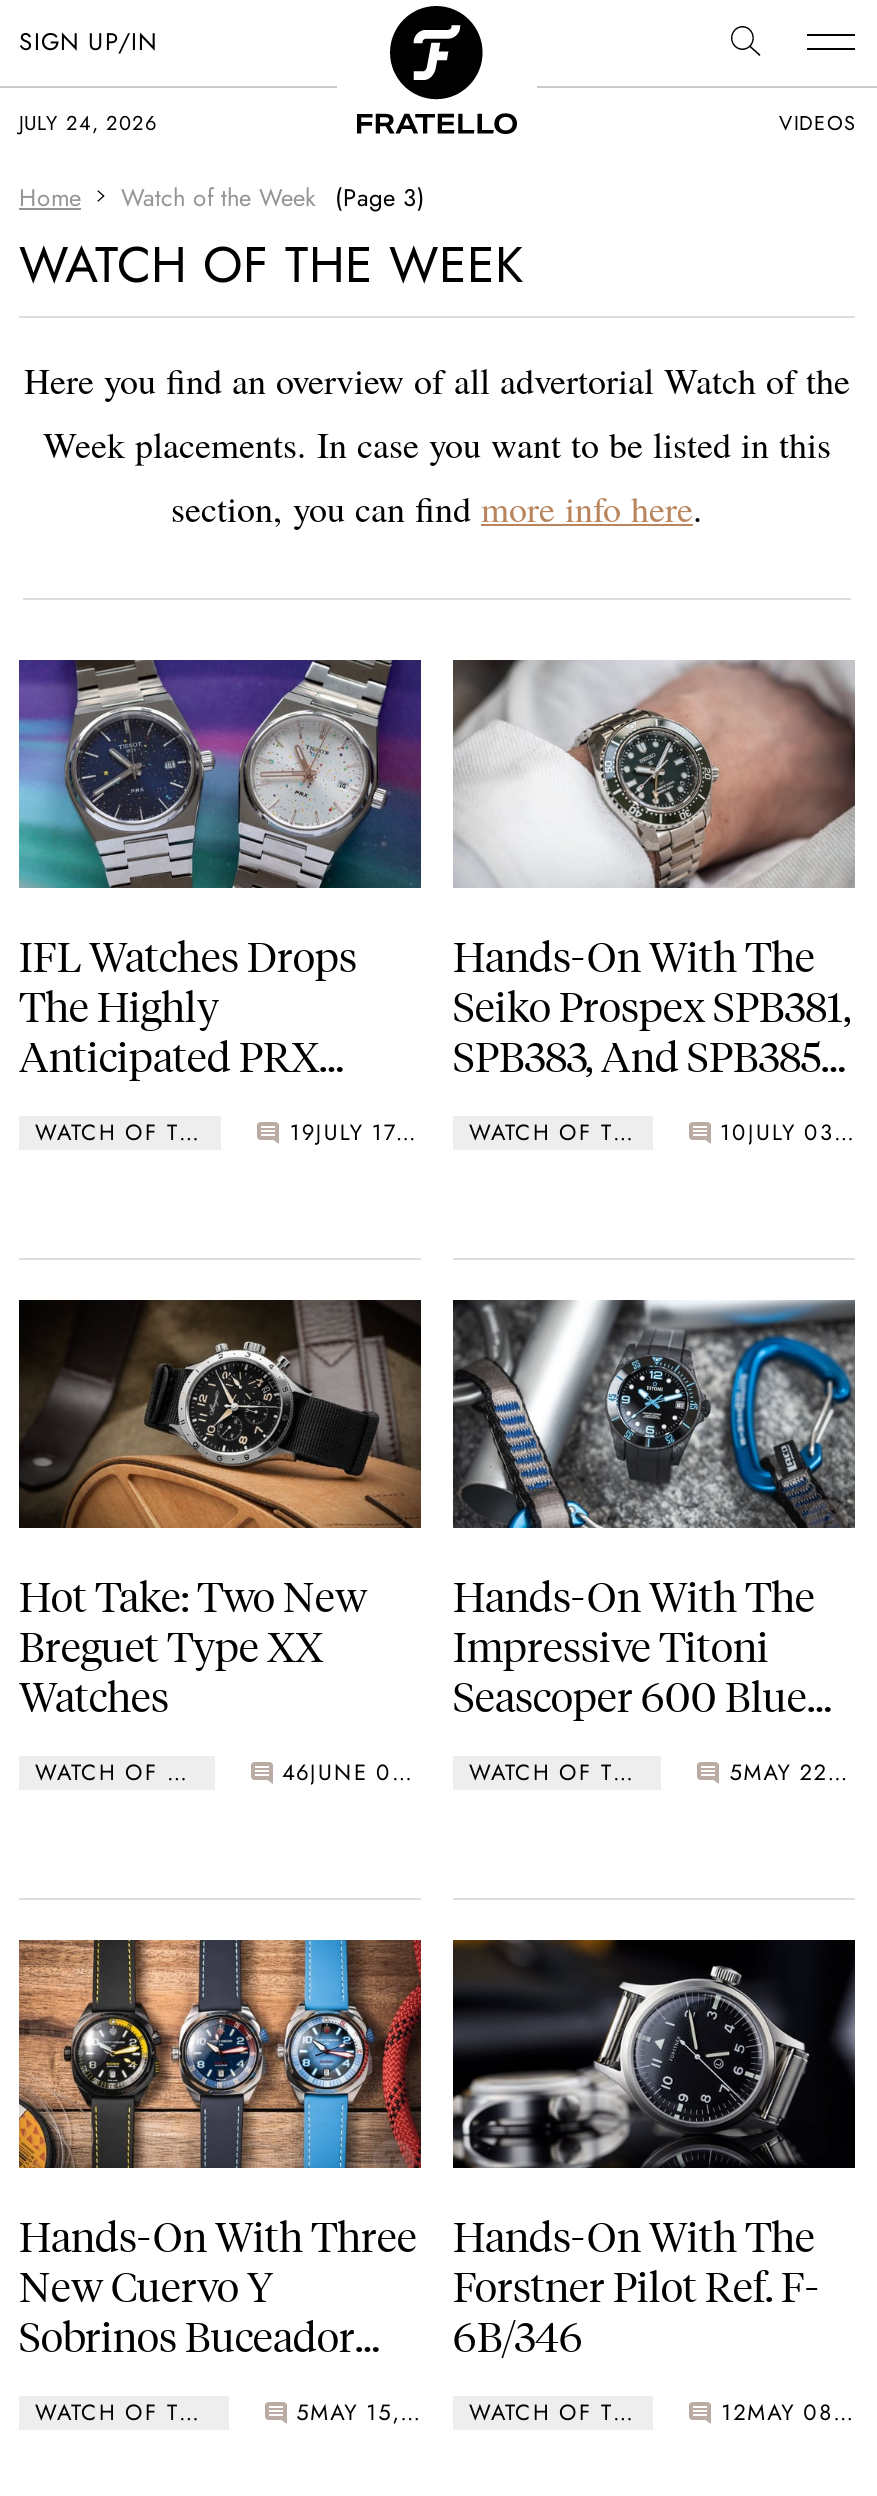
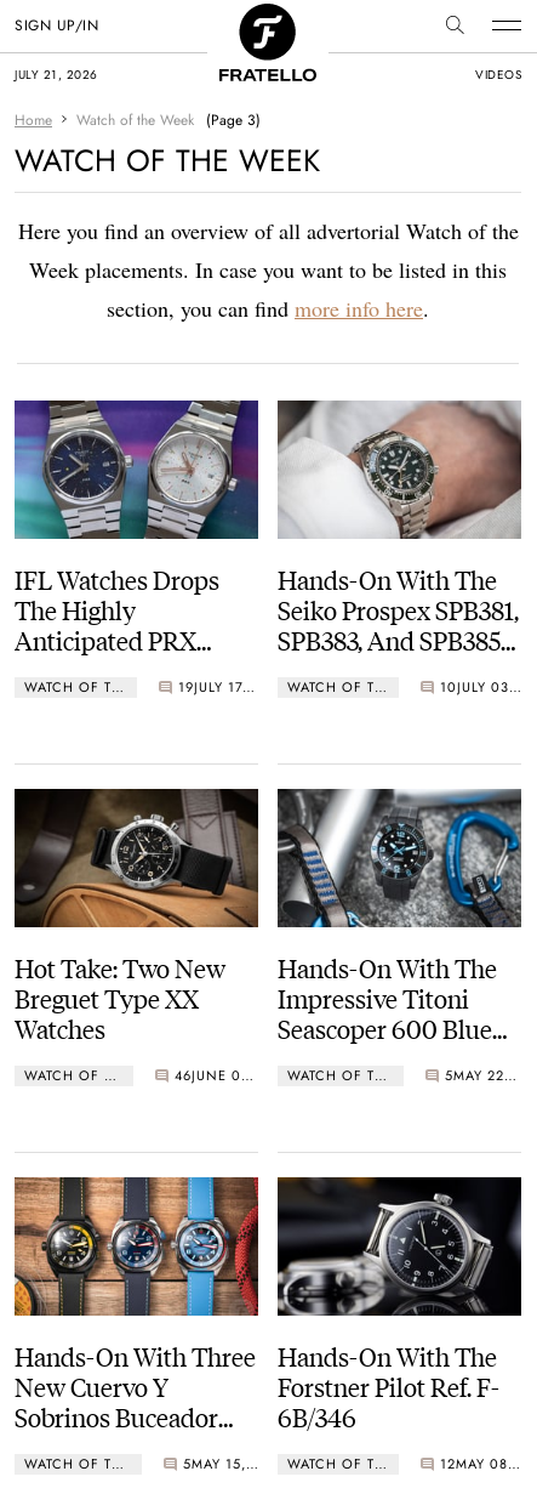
- JULY 24, 2026
+ JULY 21, 2026
